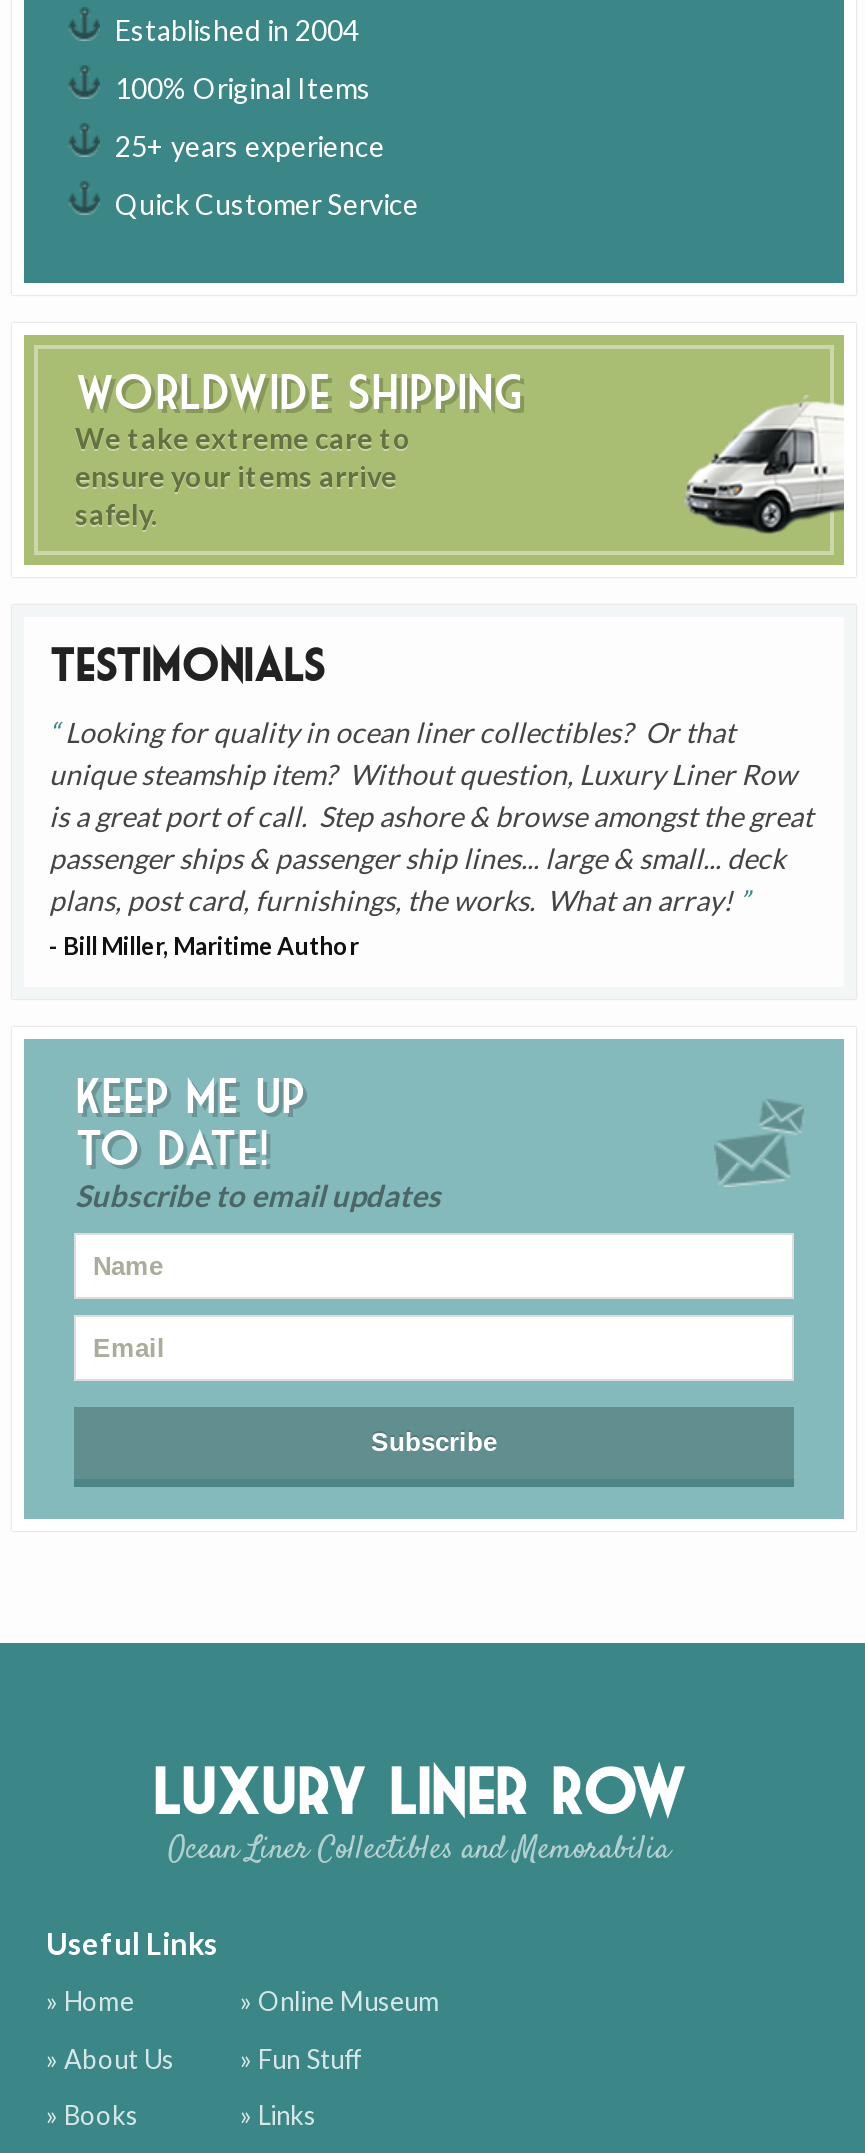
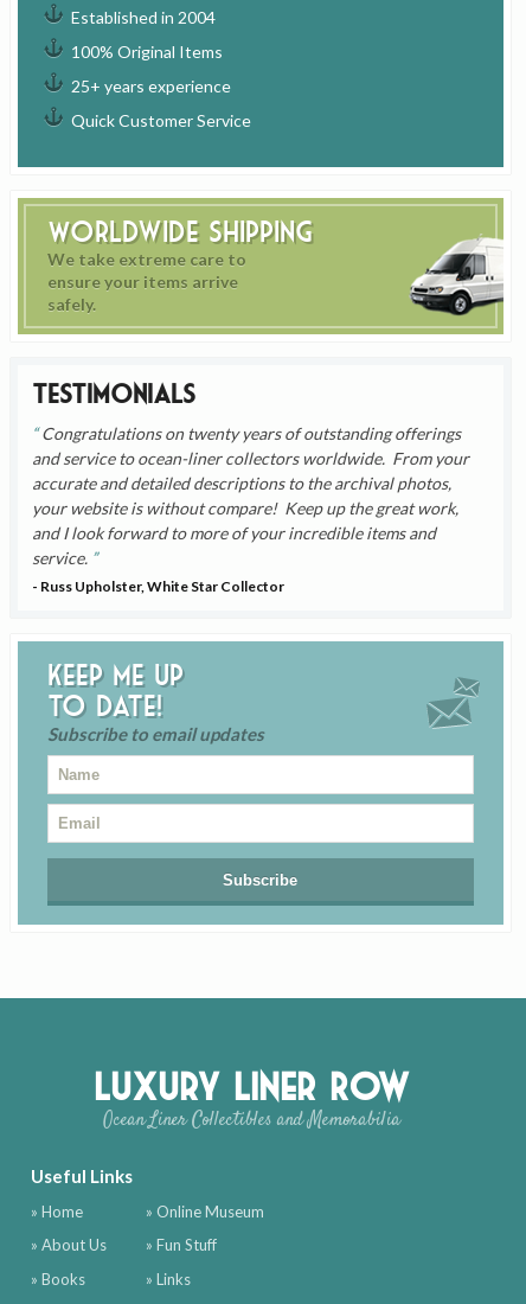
- Looking for quality in ocean liner collectibles? Or that
- unique steamship item? Without question, Luxury Liner Row
- is a great port of call. Step ashore & browse amongst the great
- passenger ships & passenger ship lines... large & small... deck
- plans, post card, furnishings, the works. What an array!
- - Bill Miller, Maritime Author
+ Congratulations on twenty years of outstanding offerings
+ and service to ocean-liner collectors worldwide. From your
+ accurate and detailed descriptions to the archival photos,
+ your website is without compare! Keep up the great work,
+ and I look forward to more of your incredible items and
+ service.
+ - Russ Upholster, White Star Collector
